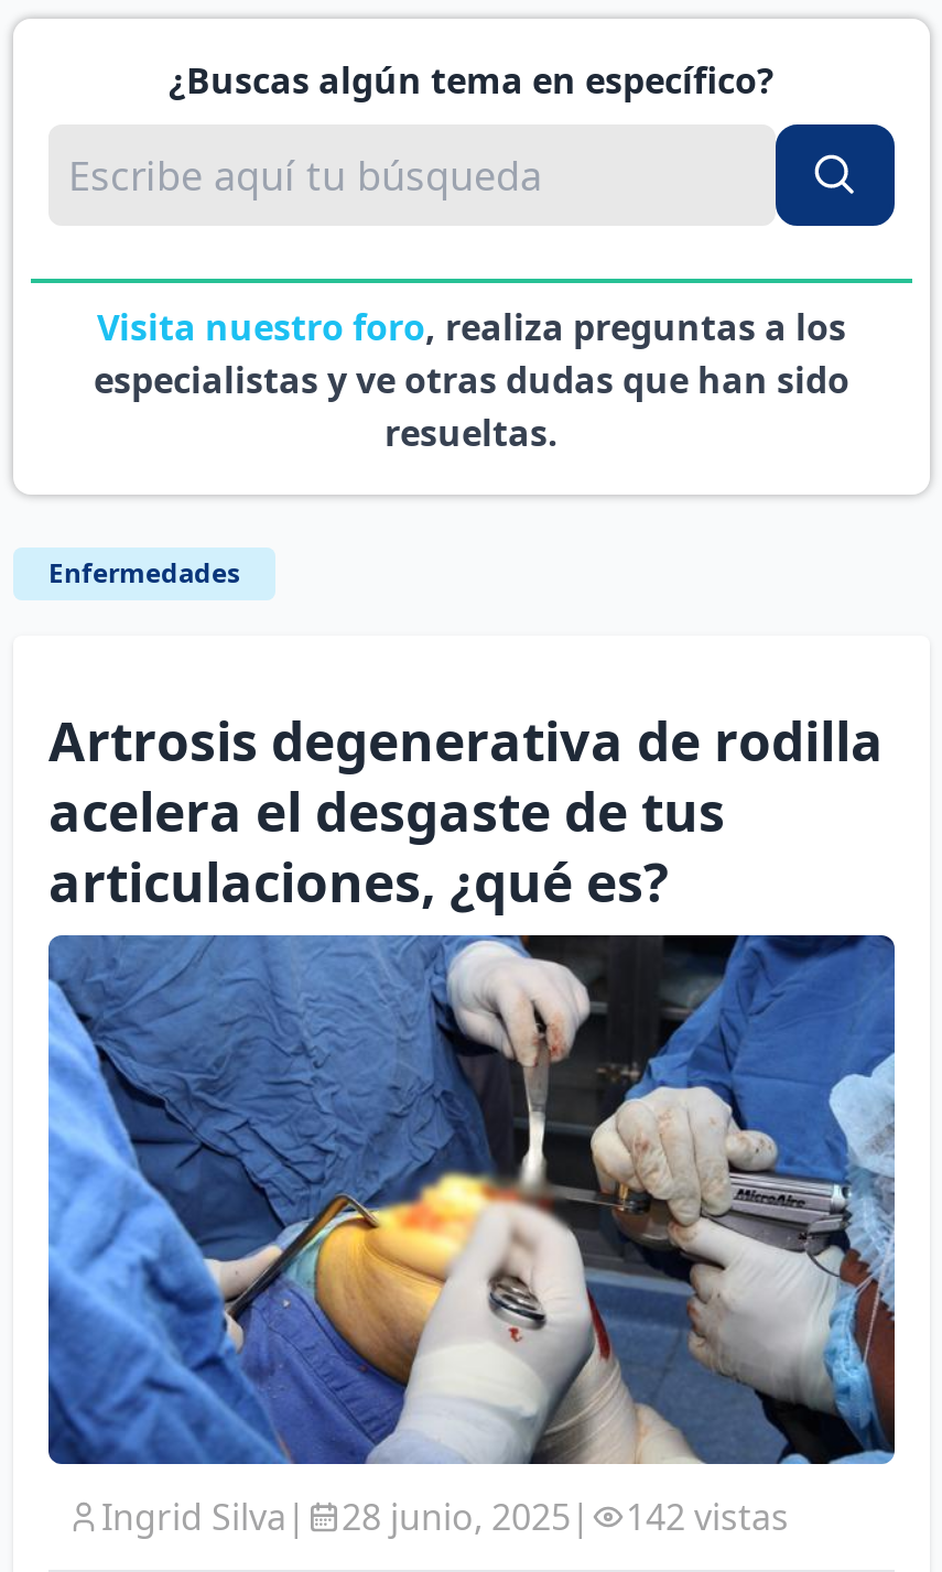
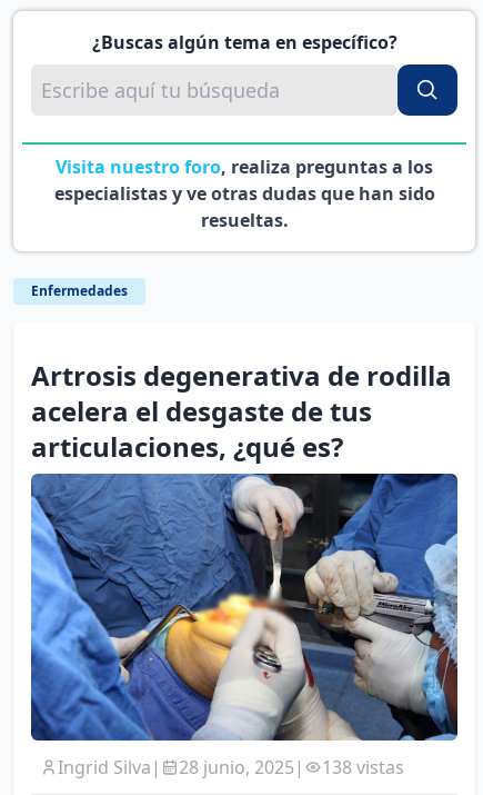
- 142 vistas
+ 138 vistas
